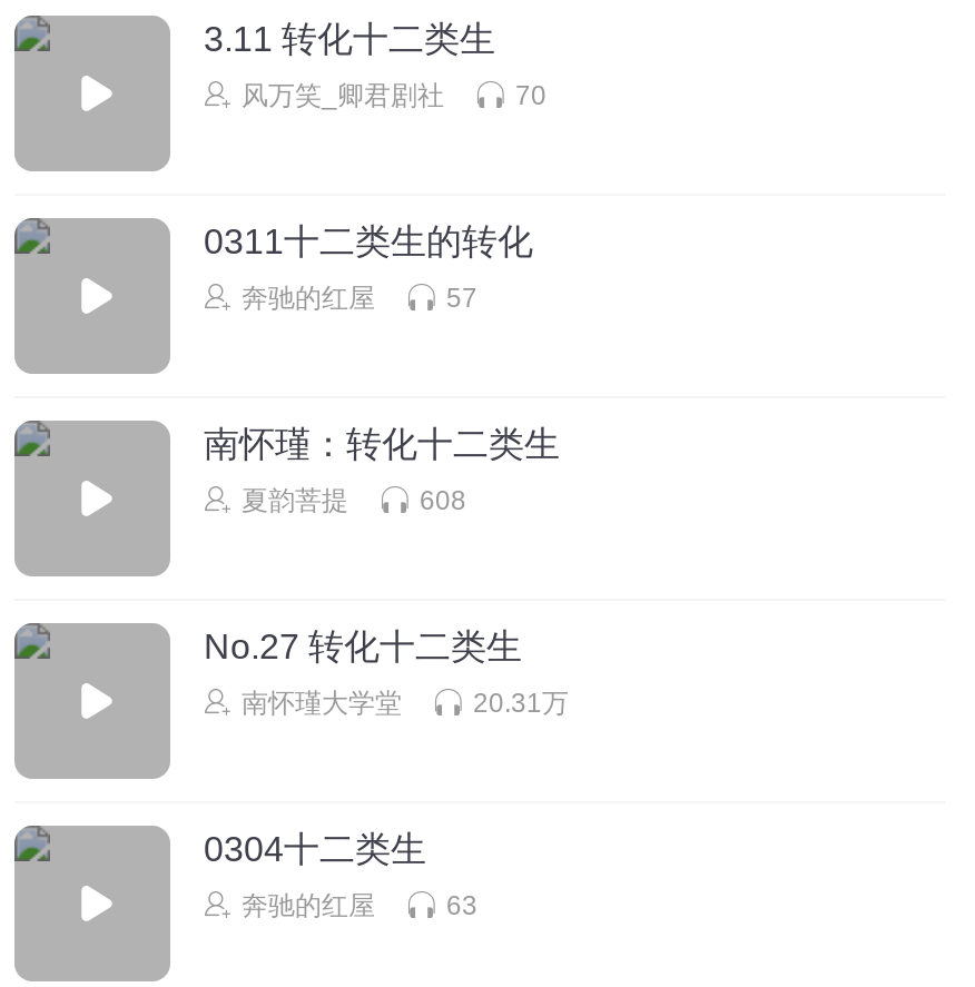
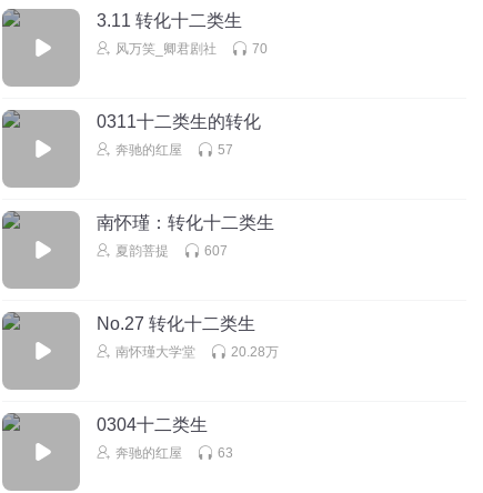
- 608
+ 607

- 20.31万
+ 20.28万
